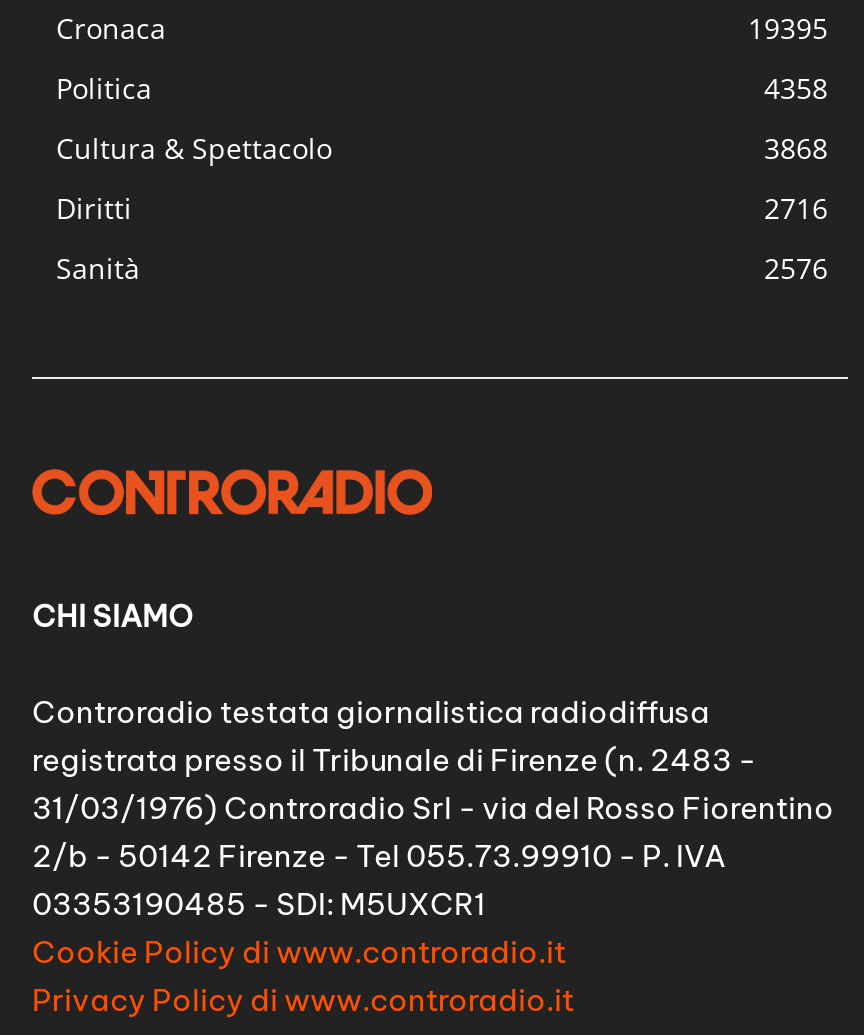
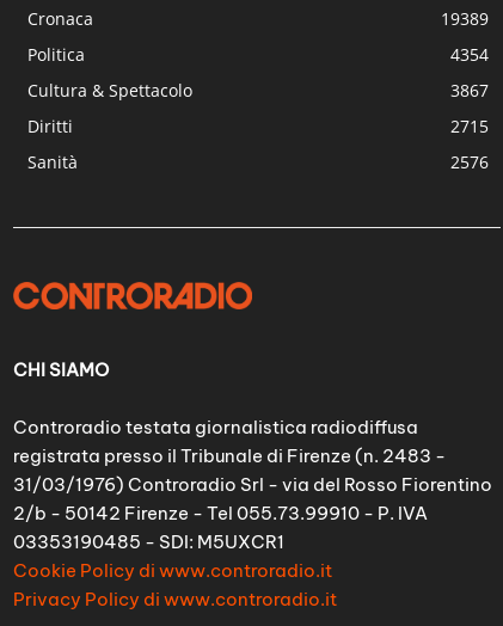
- 19395
+ 19389

- 4358
+ 4354

- 3868
+ 3867

- 2716
+ 2715
